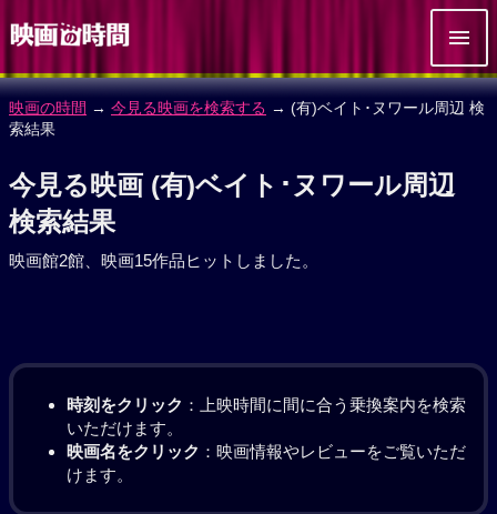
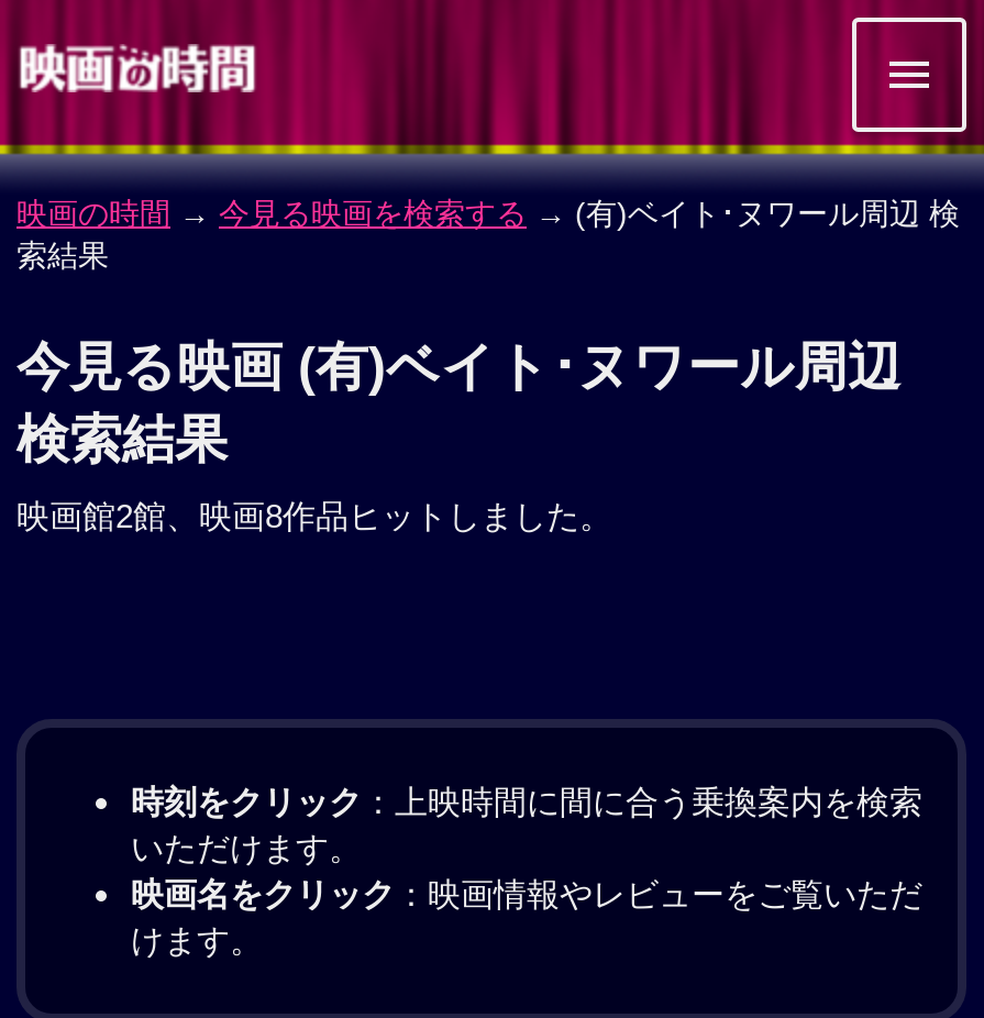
- 映画館2館、映画15作品ヒットしました。
+ 映画館2館、映画8作品ヒットしました。
